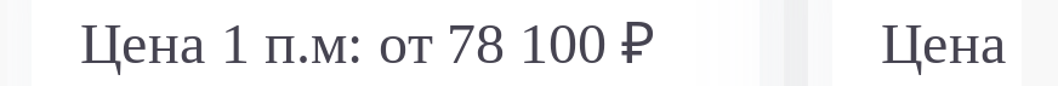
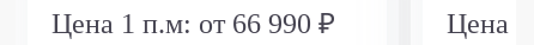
- Цена 1 п.м: от 78 100 ₽
+ Цена 1 п.м: от 66 990 ₽
